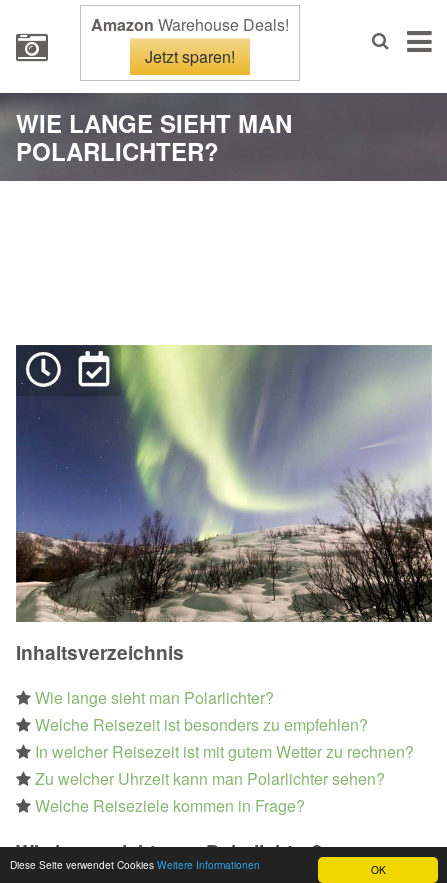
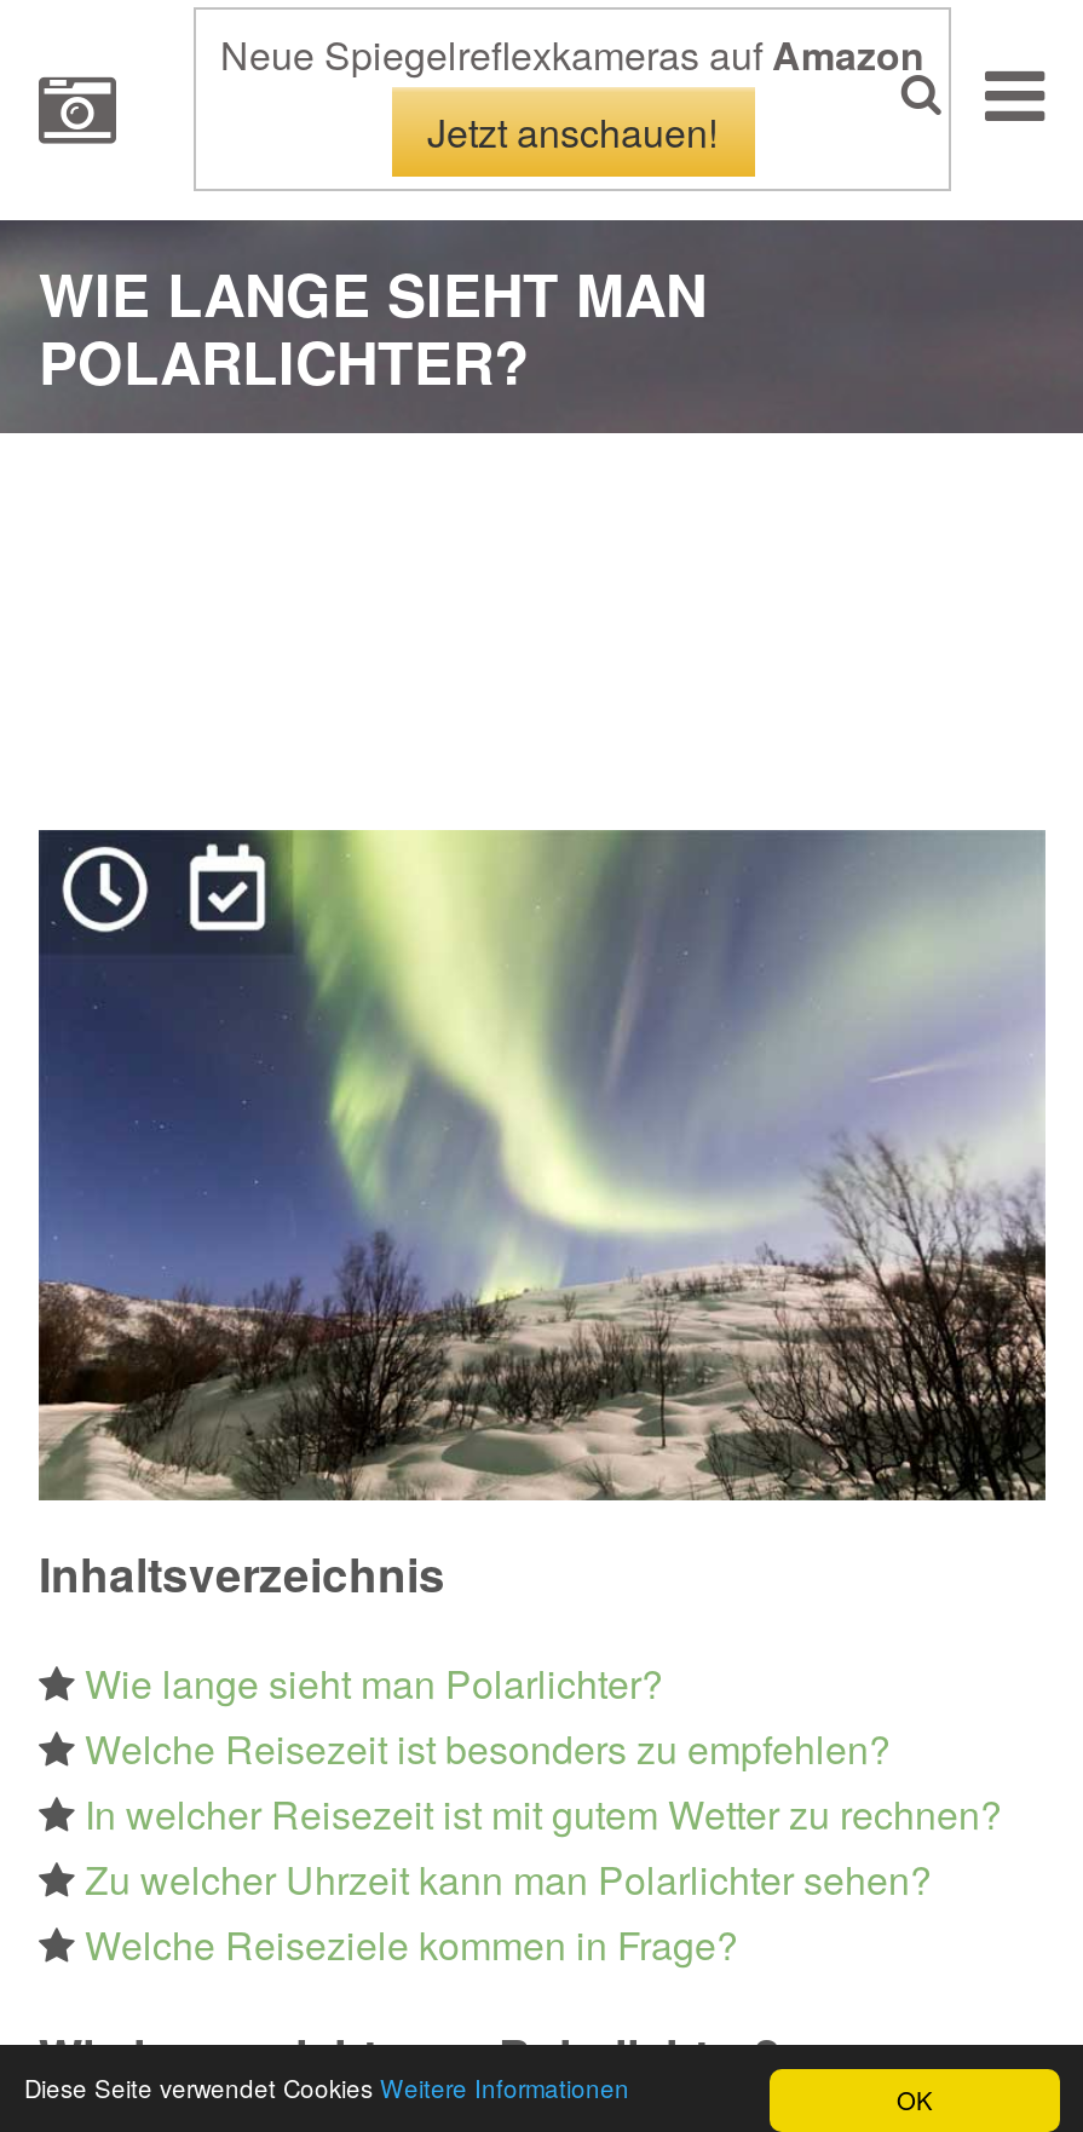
- Amazon Warehouse Deals!
- Jetzt sparen!
+ Neue Spiegelreflexkameras auf Amazon
+ Jetzt anschauen!
